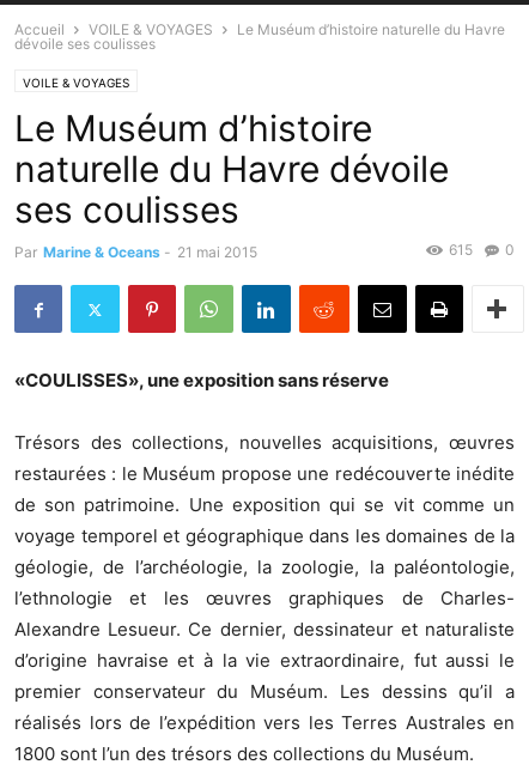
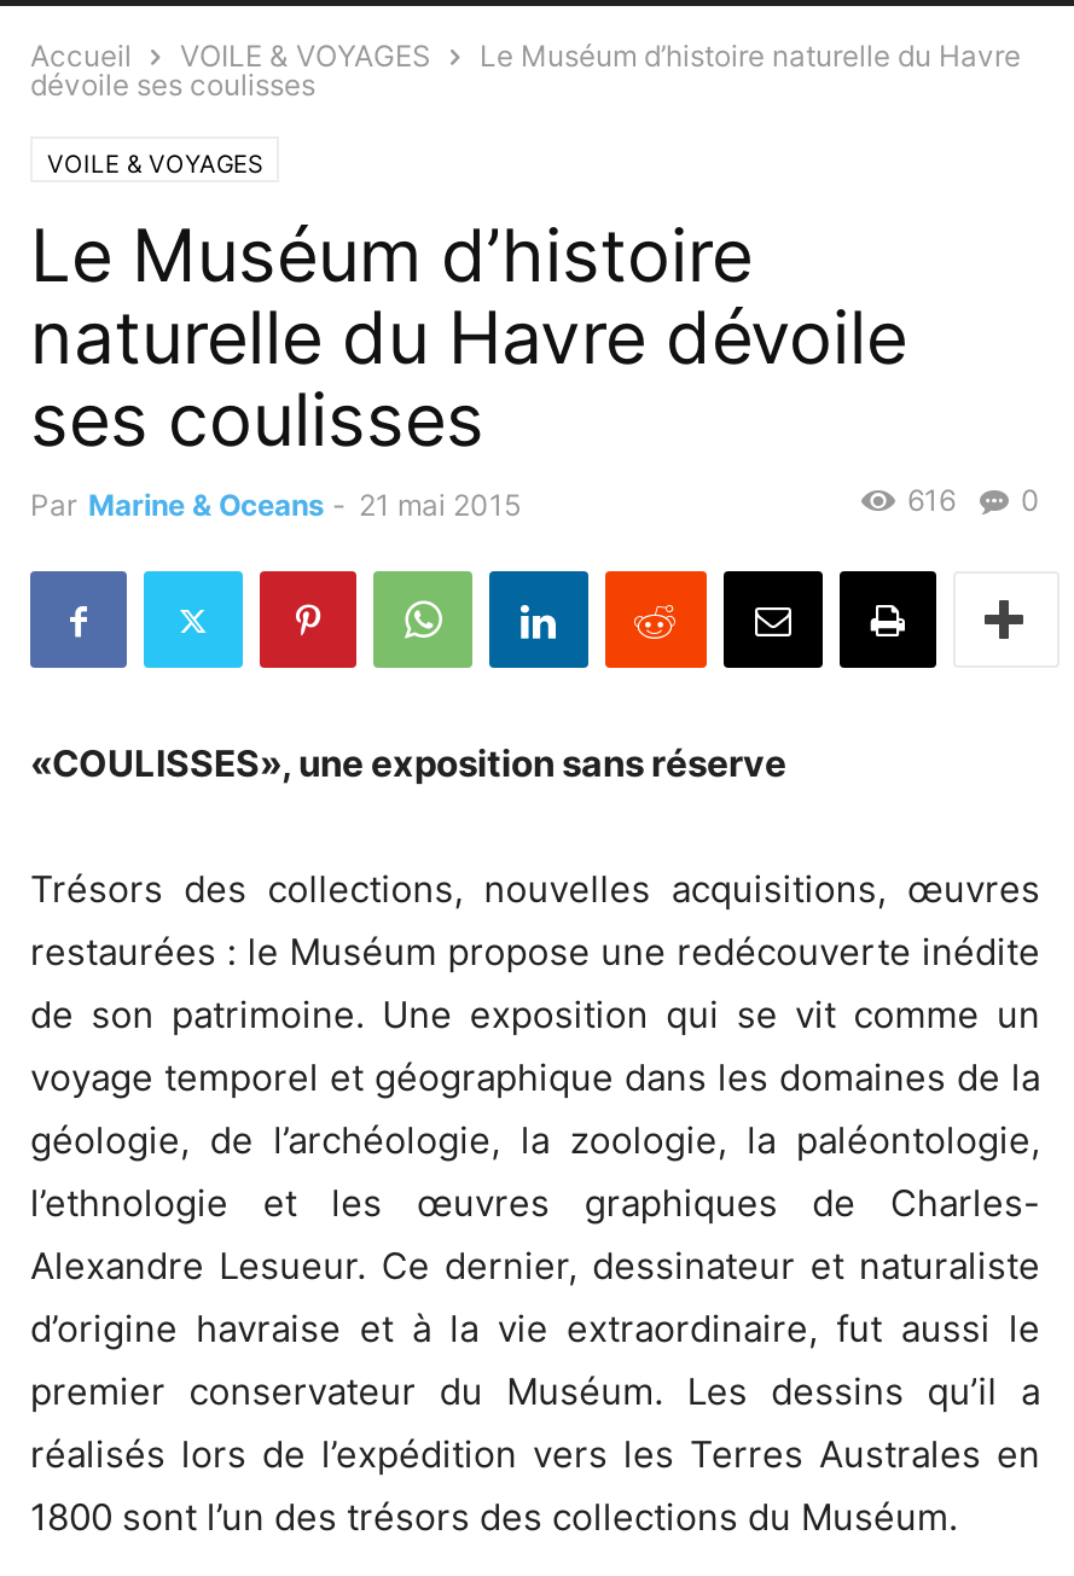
- 615 0
+ 616 0
